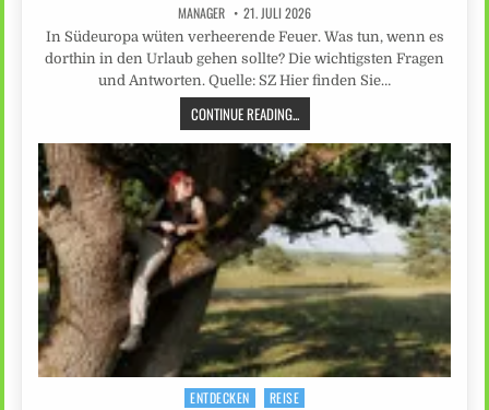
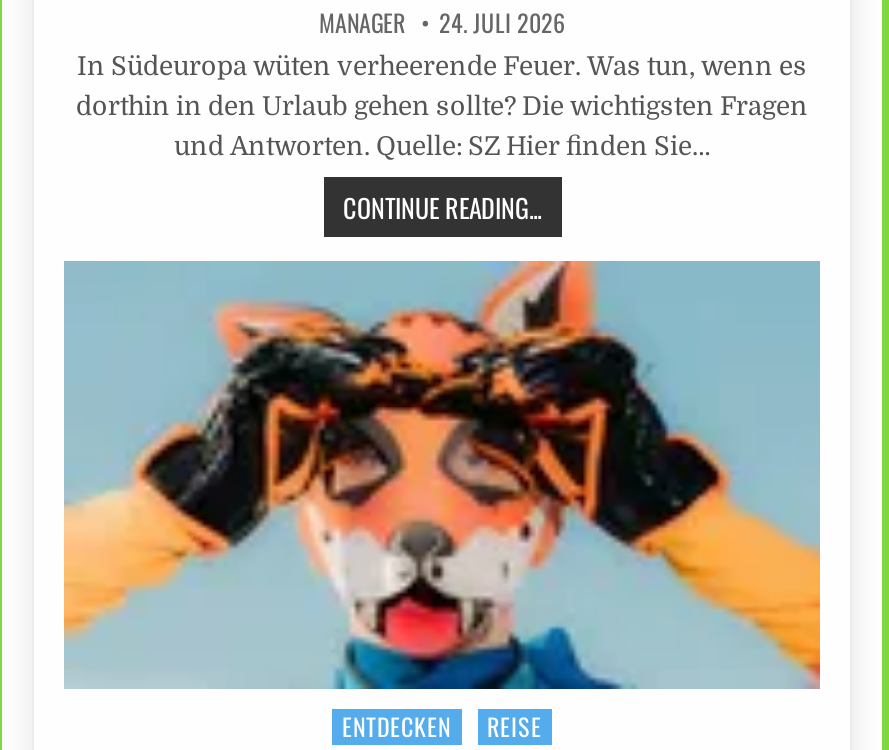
- MANAGER 21. JULI 2026
+ MANAGER 24. JULI 2026

- [image]
+ [image]
